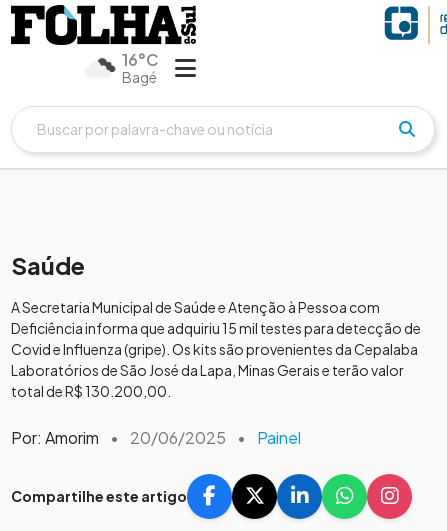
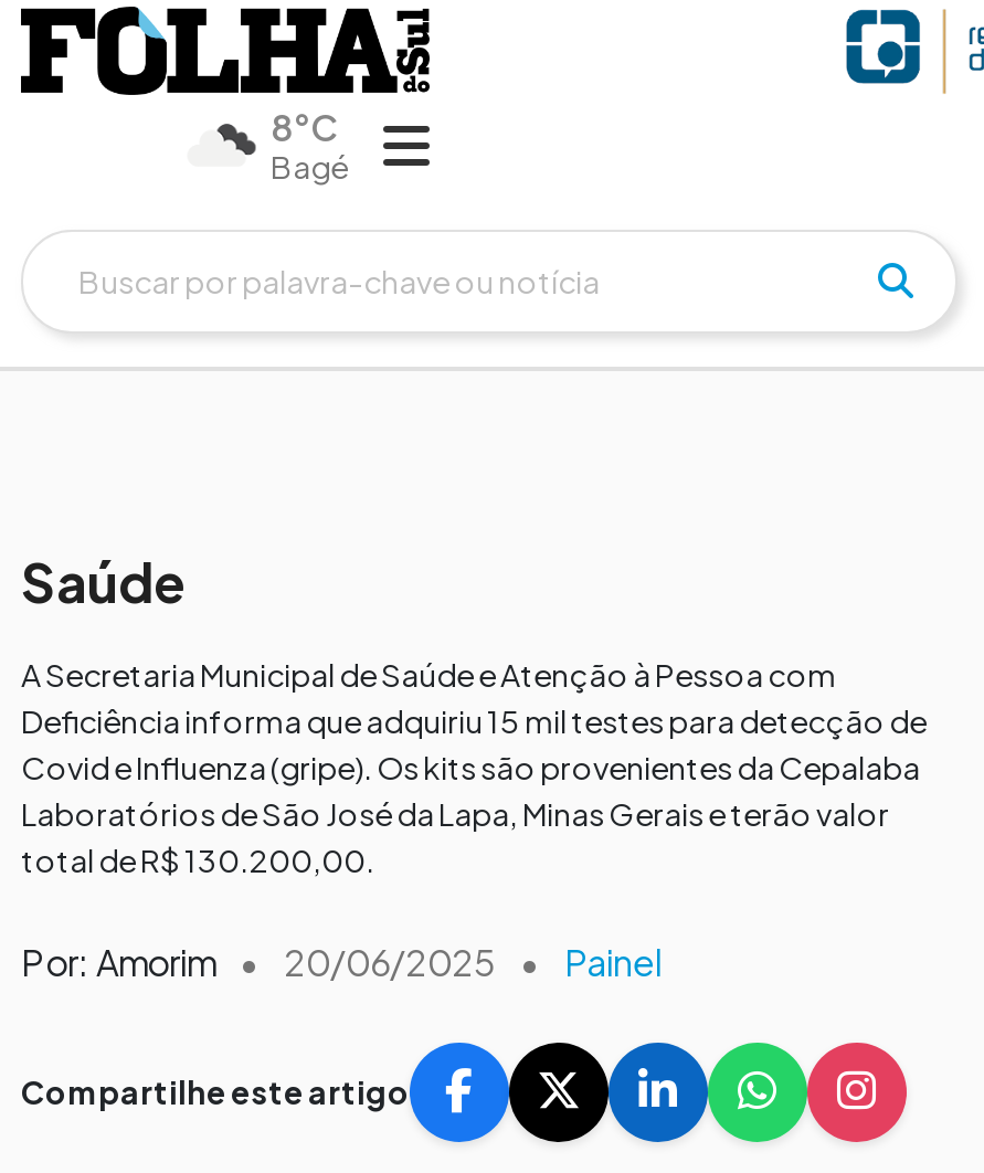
- 16°C
+ 8°C
